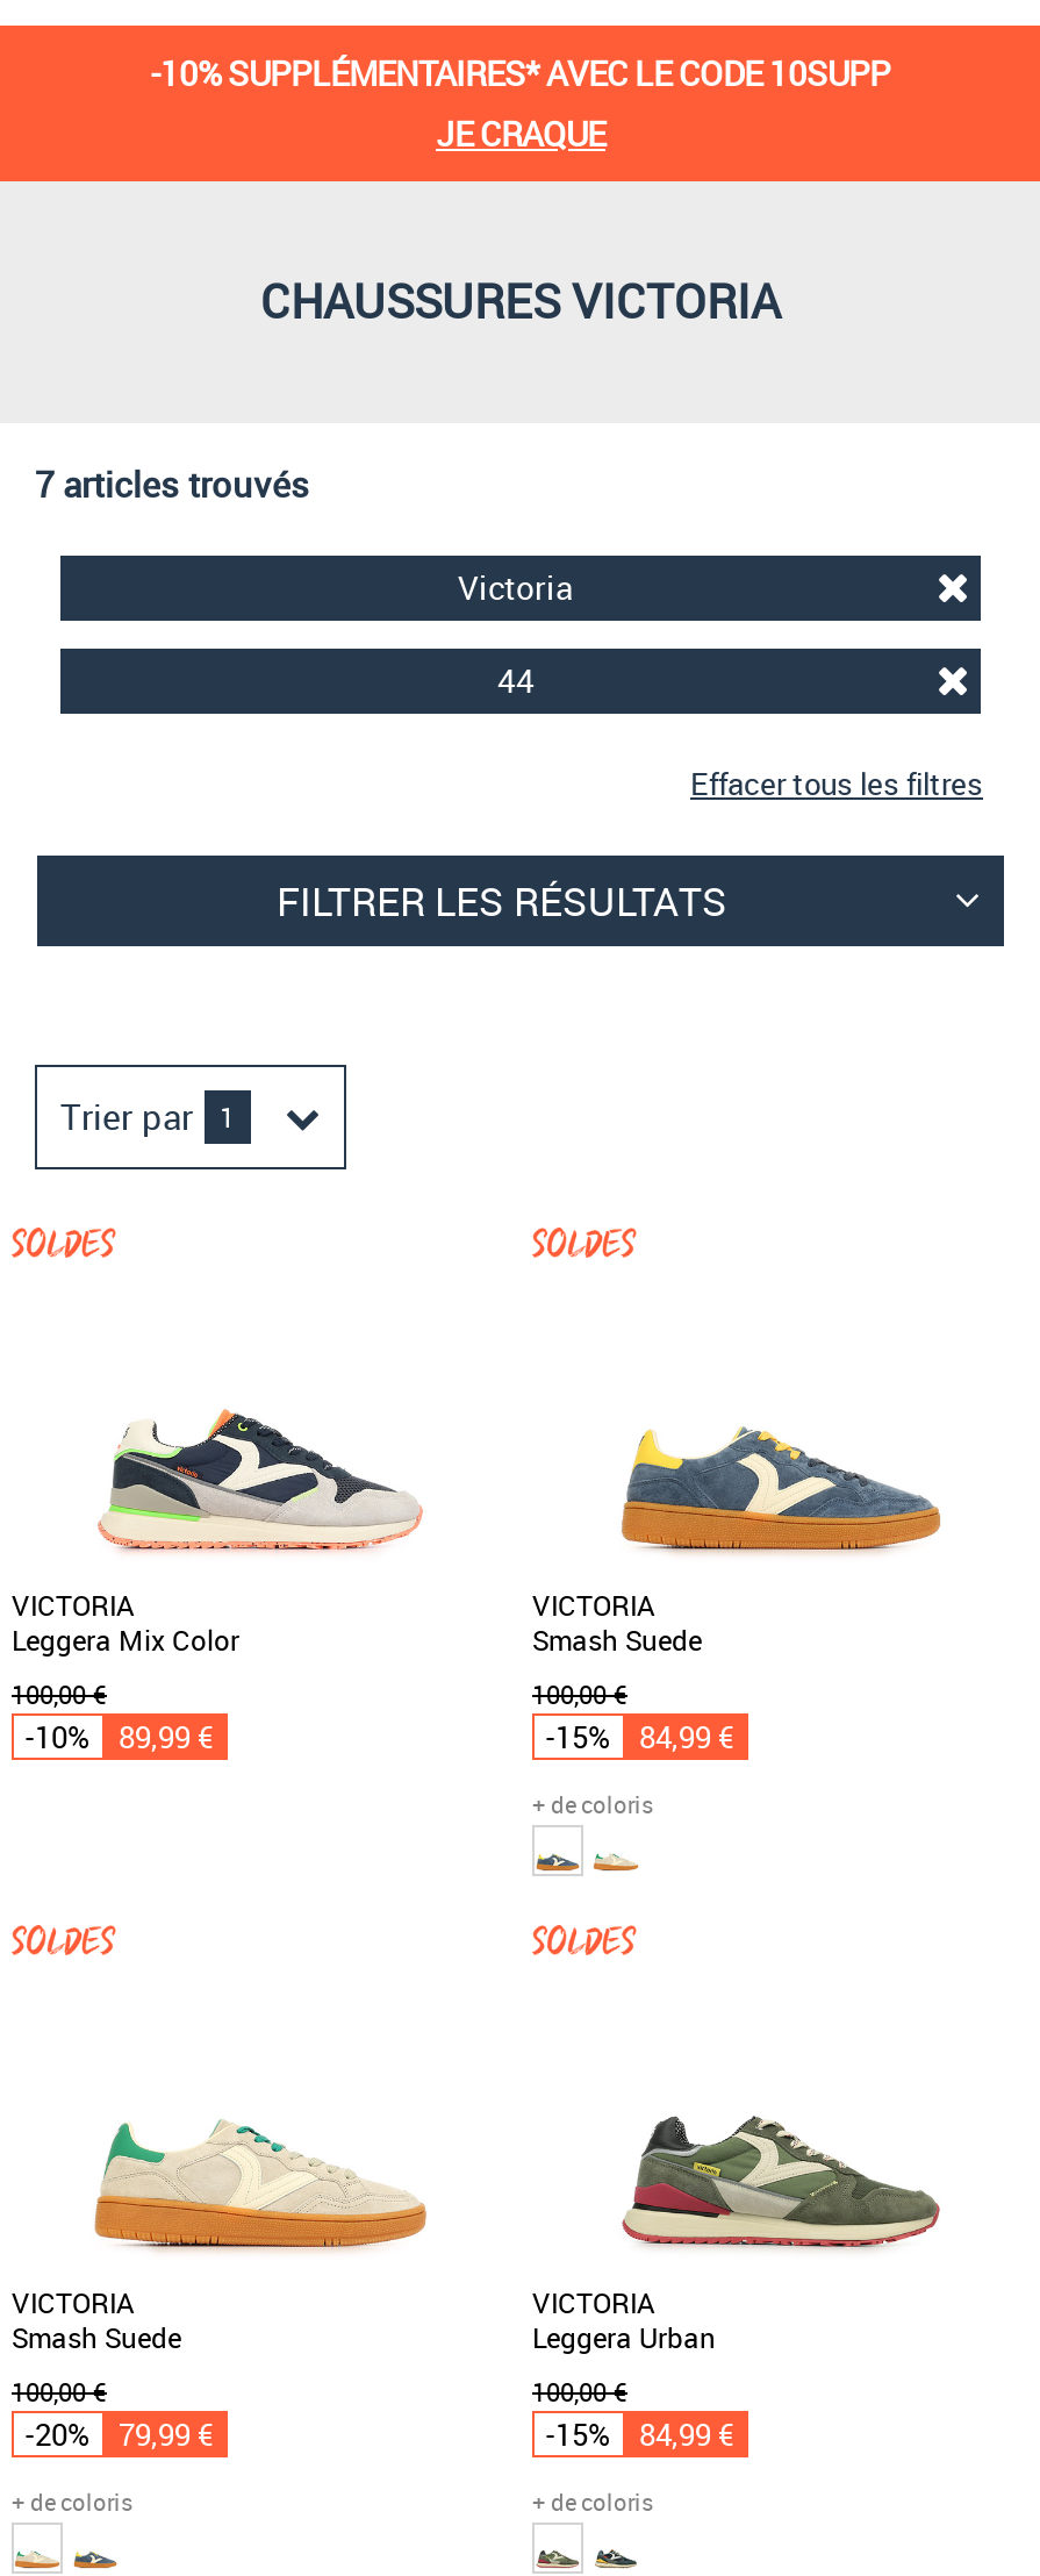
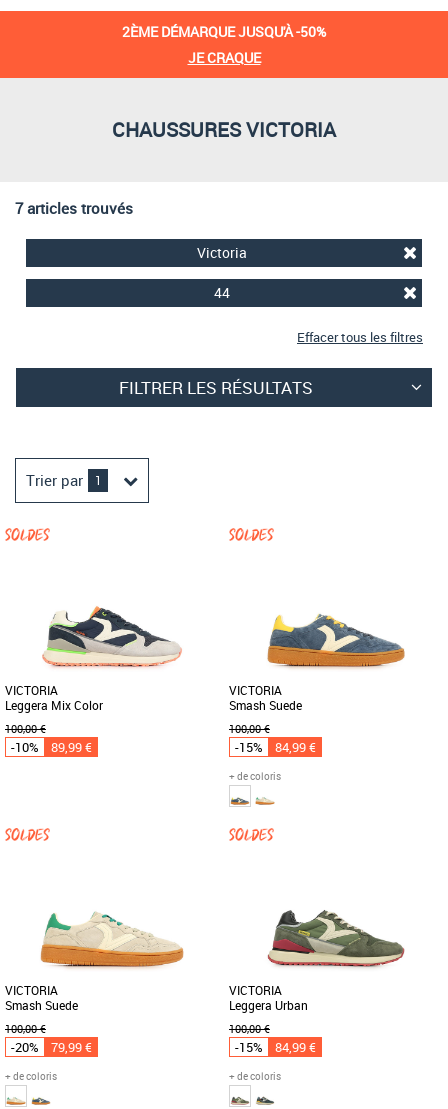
- -10% SUPPLÉMENTAIRES* AVEC LE CODE 10SUPP
+ 2ÈME DÉMARQUE JUSQU'À -50%
